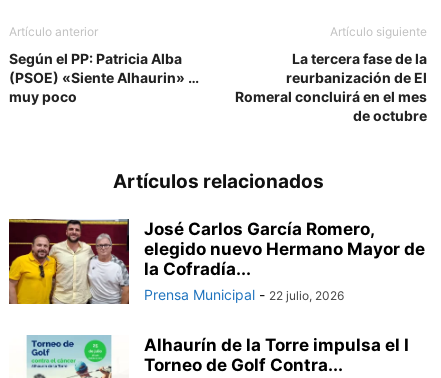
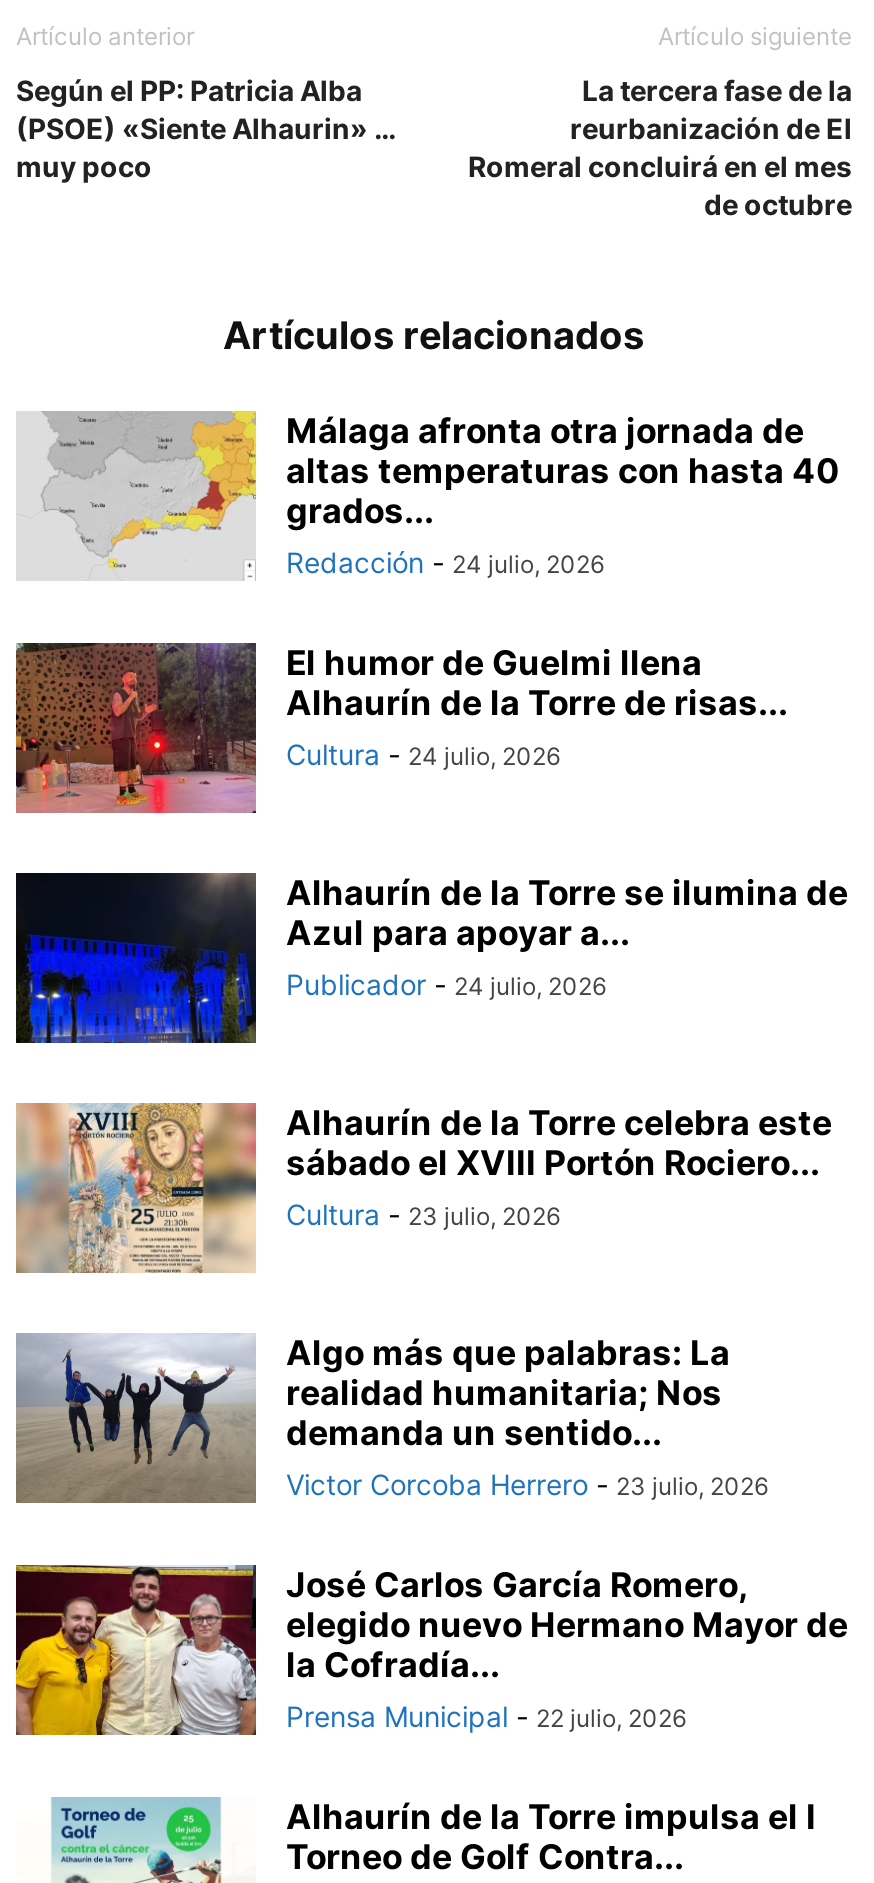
+ [image]
+ Alhaurín de la Torre se ilumina de
+ Azul para apoyar a...
+ Publicador - 24 julio, 2026

+ [image]
+ Alhaurín de la Torre celebra este
+ sábado el XVIII Portón Rociero...
+ Cultura - 23 julio, 2026

+ [image]
+ Algo más que palabras: La
+ realidad humanitaria; Nos
+ demanda un sentido...
+ Victor Corcoba Herrero - 23 julio, 2026

+ [image]

+ [image]
+ Málaga afronta otra jornada de
+ altas temperaturas con hasta 40
+ grados...
+ Redacción - 24 julio, 2026
+ El humor de Guelmi llena
+ Alhaurín de la Torre de risas...
+ Cultura - 24 julio, 2026
